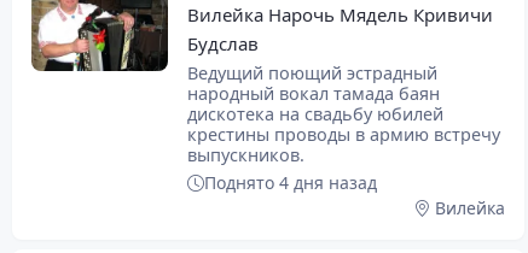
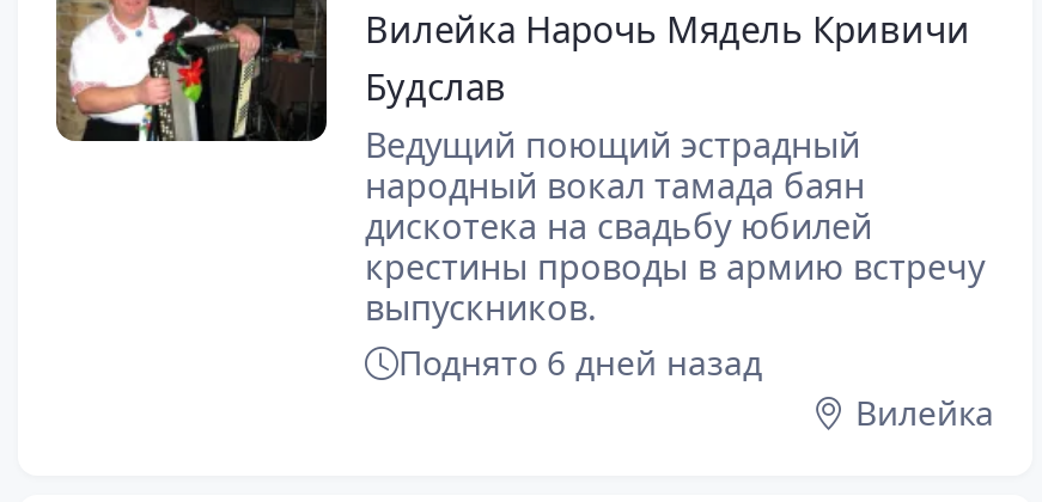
- Поднято 4 дня назад
+ Поднято 6 дней назад
